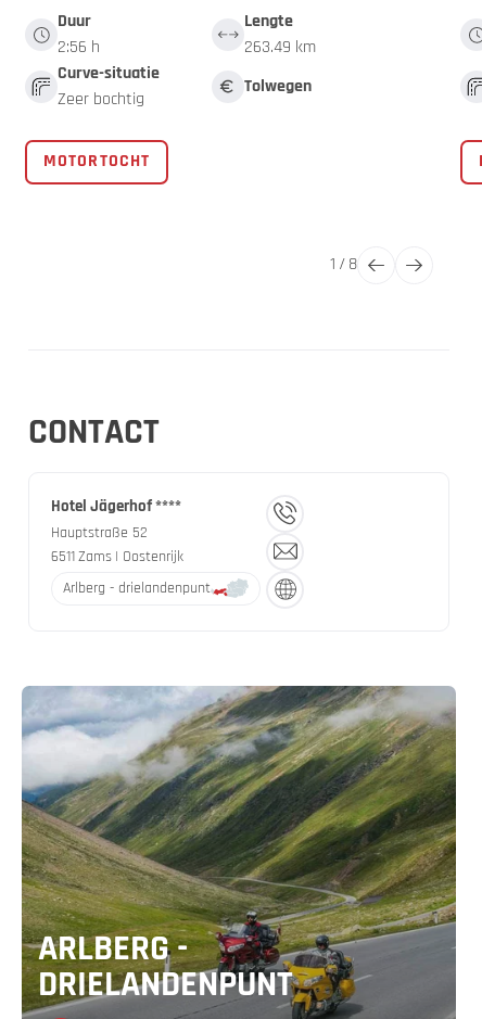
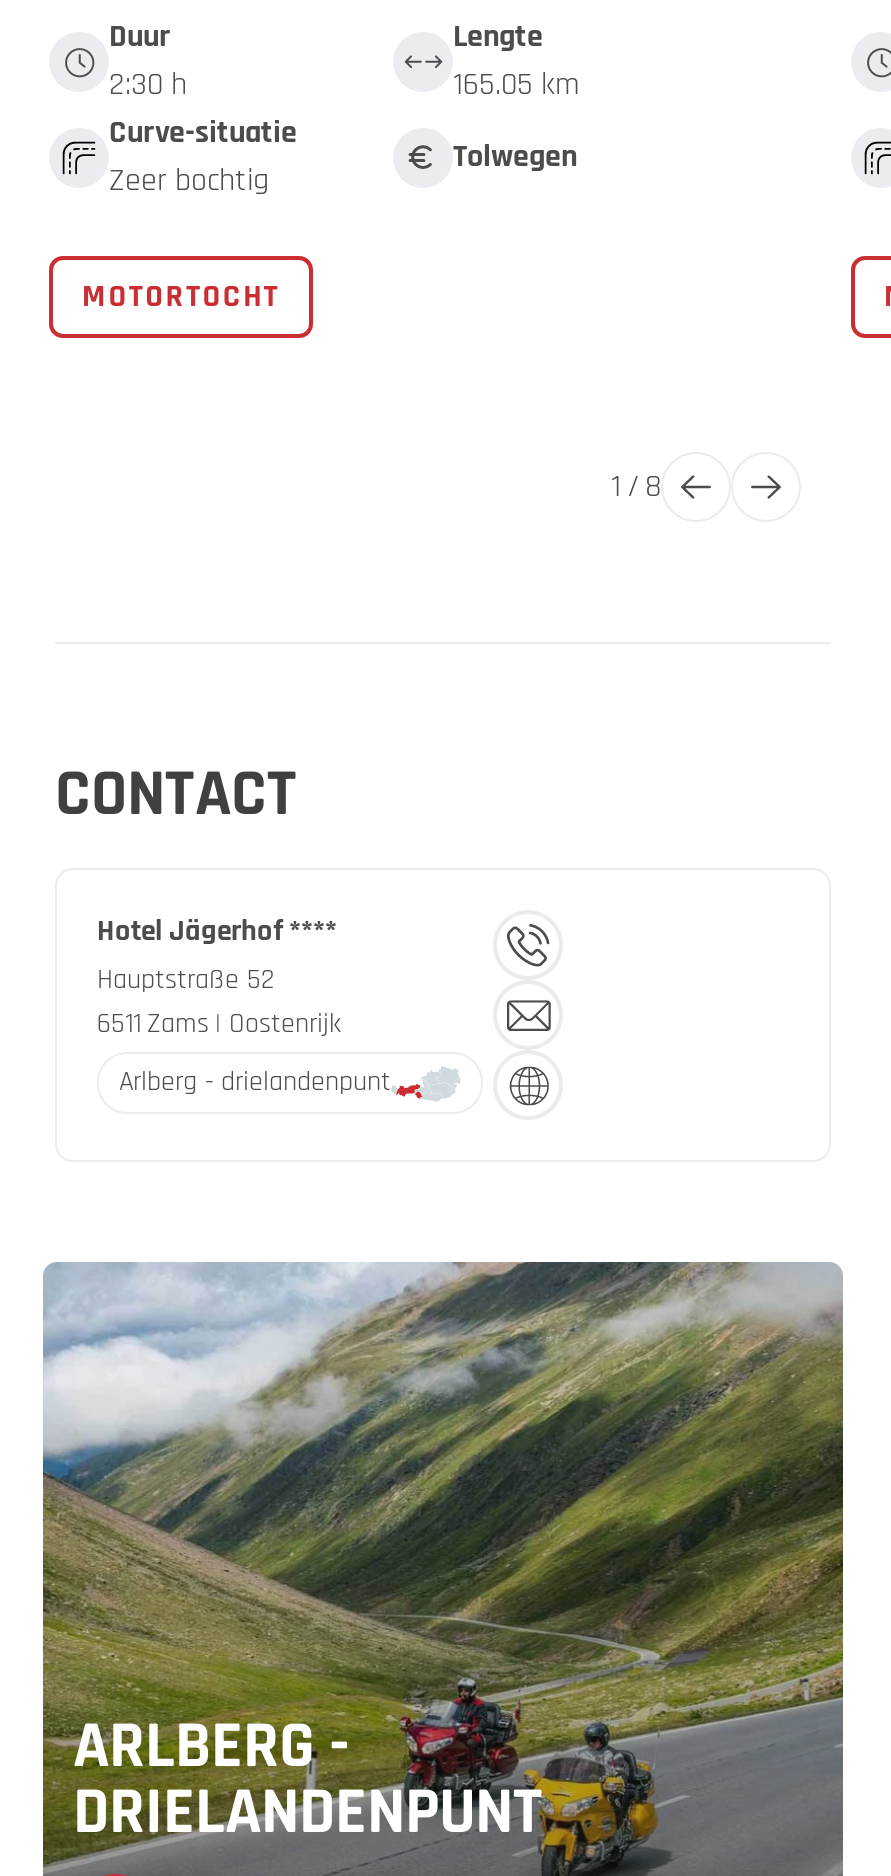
- 2:56 h
+ 2:30 h

- 263.49 km
+ 165.05 km
